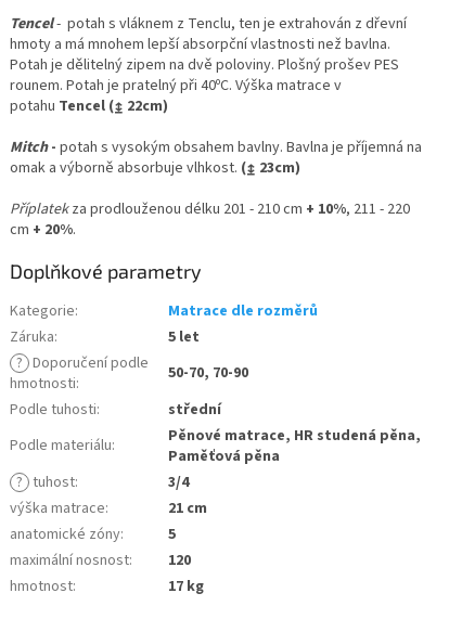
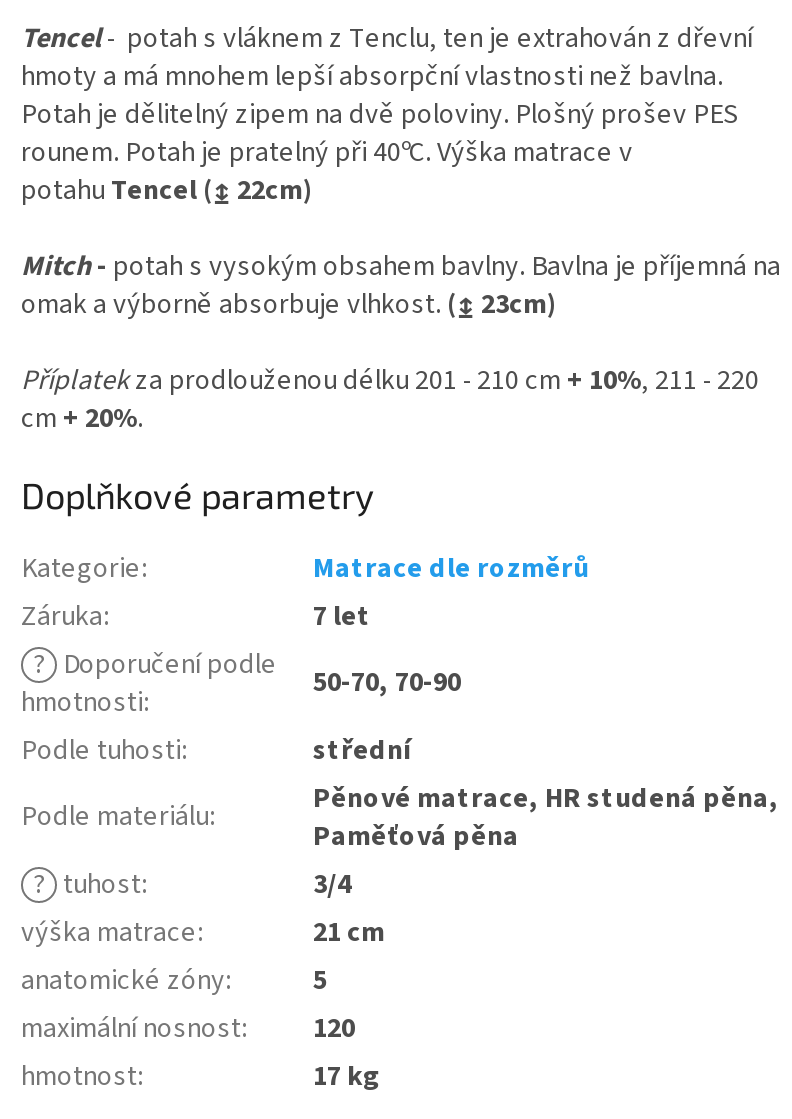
- 5 let
+ 7 let
